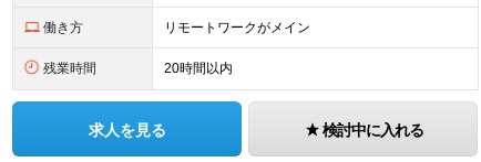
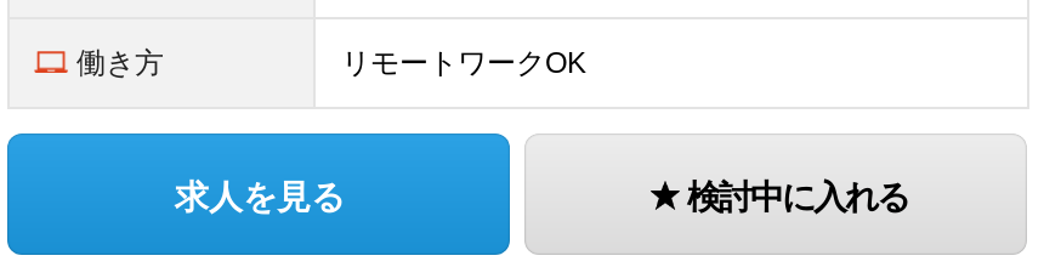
- リモートワークがメイン
- 残業時間
- 20時間以内
+ リモートワークOK
